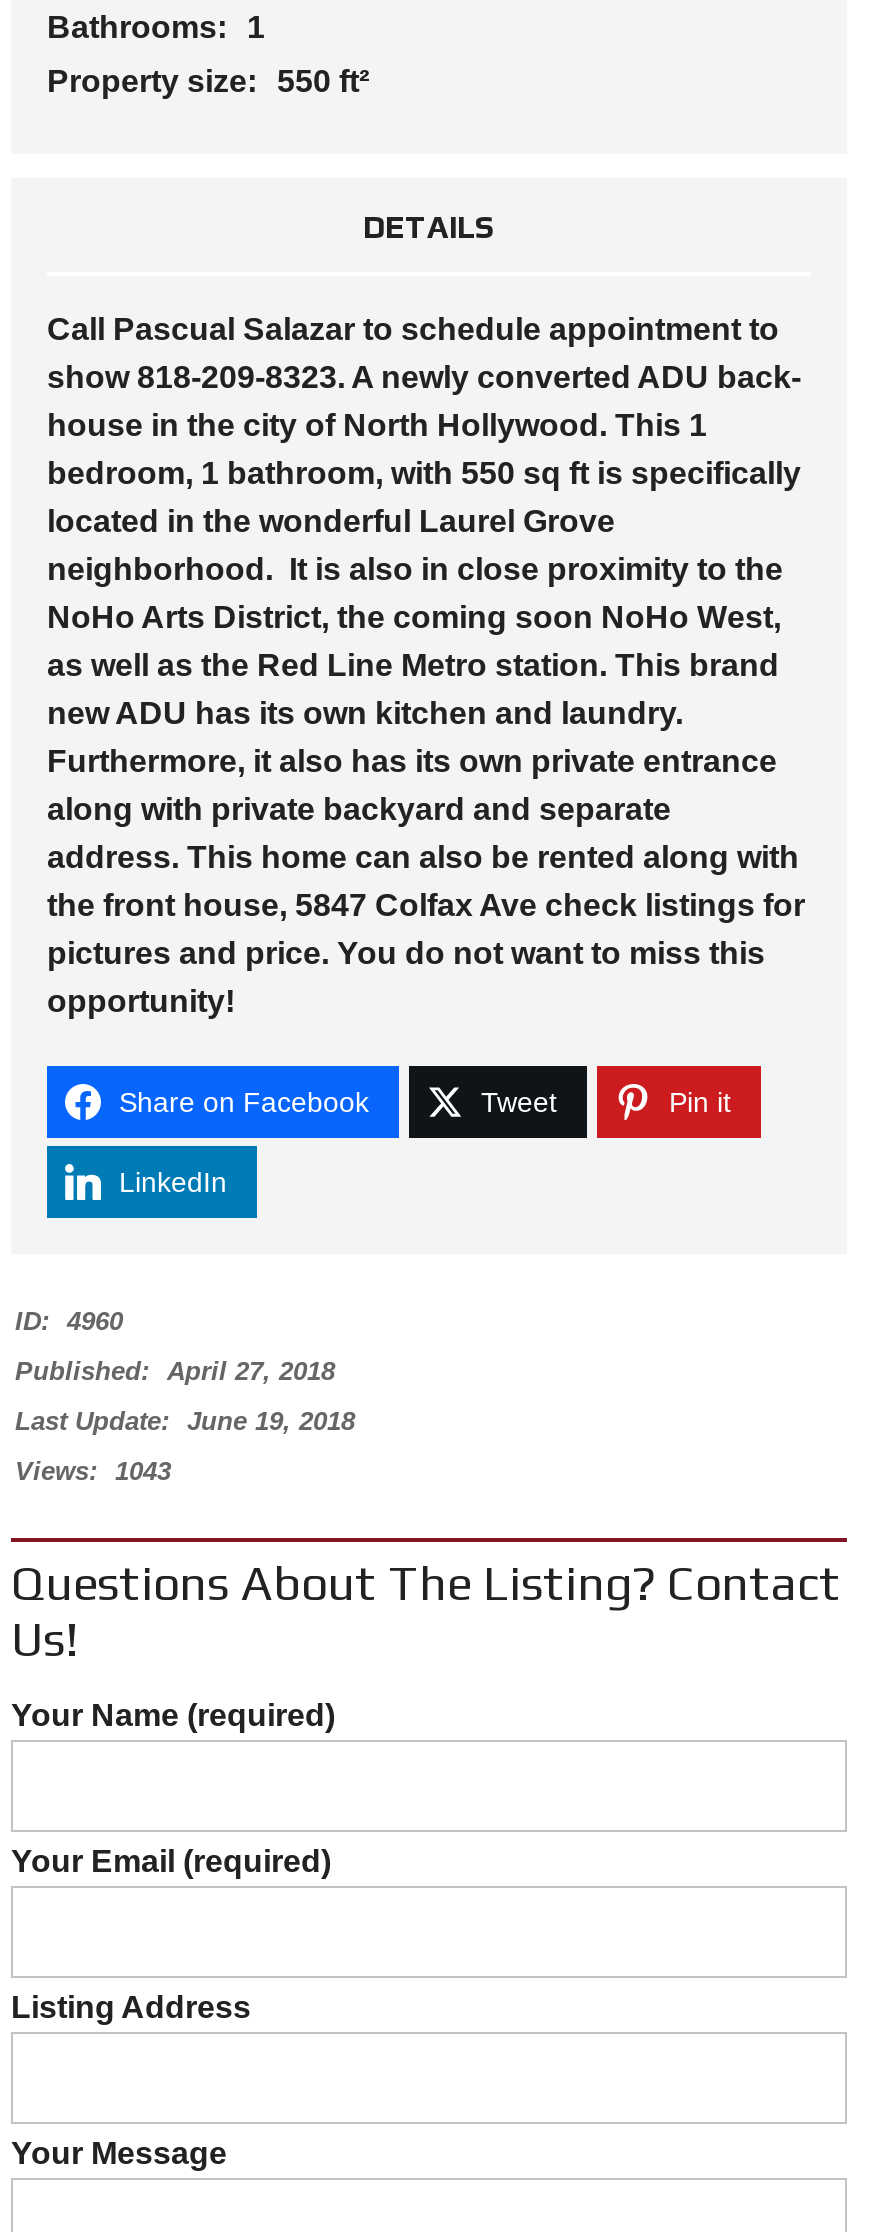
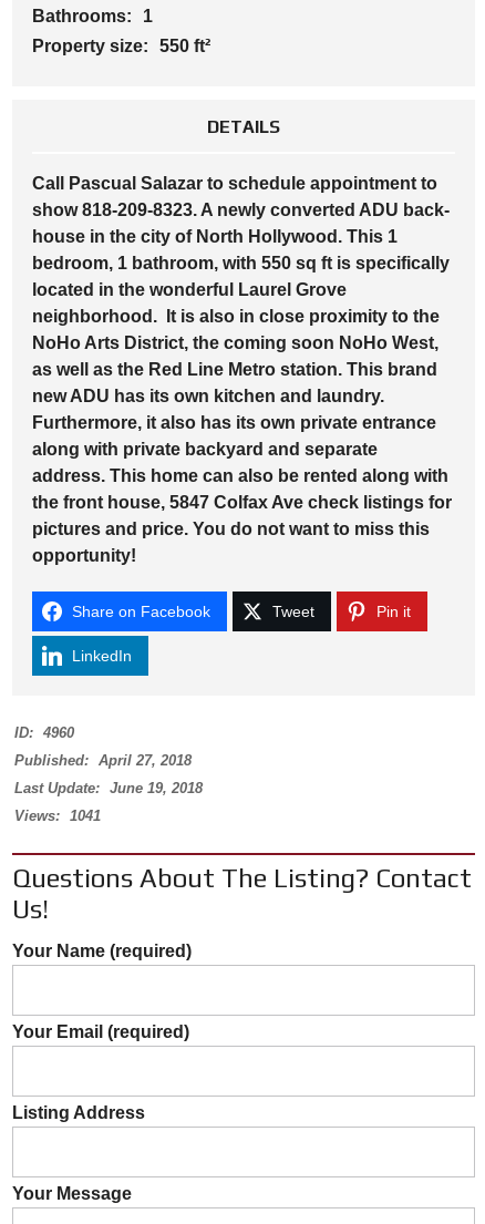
- Views: 1043
+ Views: 1041
